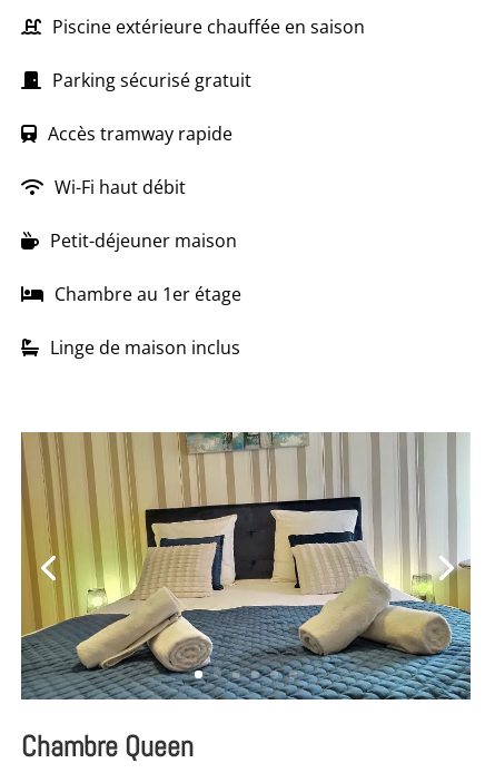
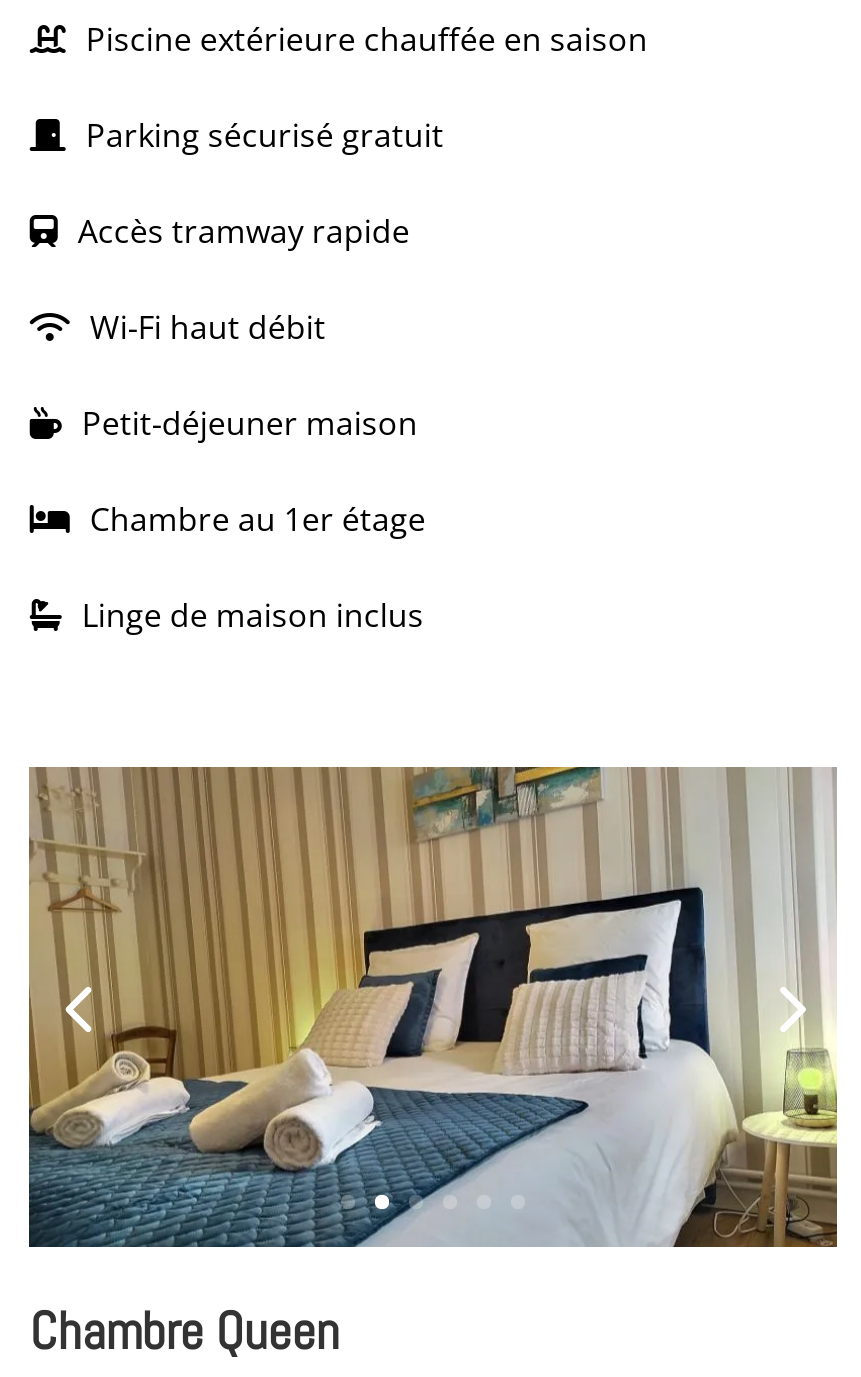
- [image]
+ [image]
